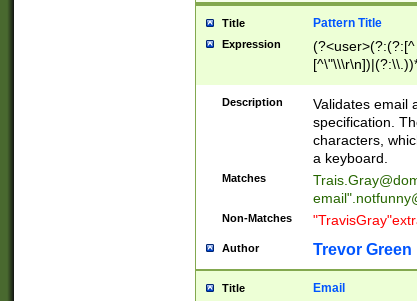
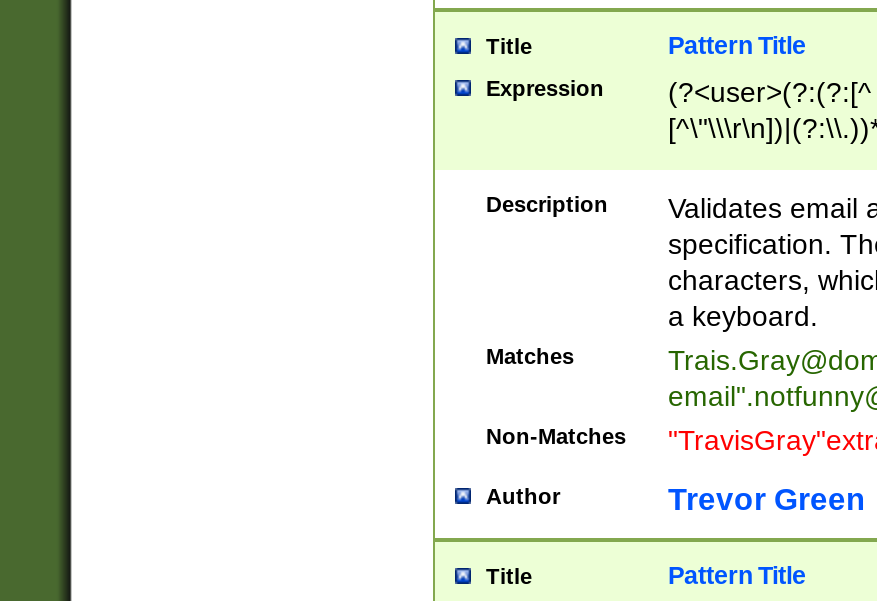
- Email
+ Pattern Title
